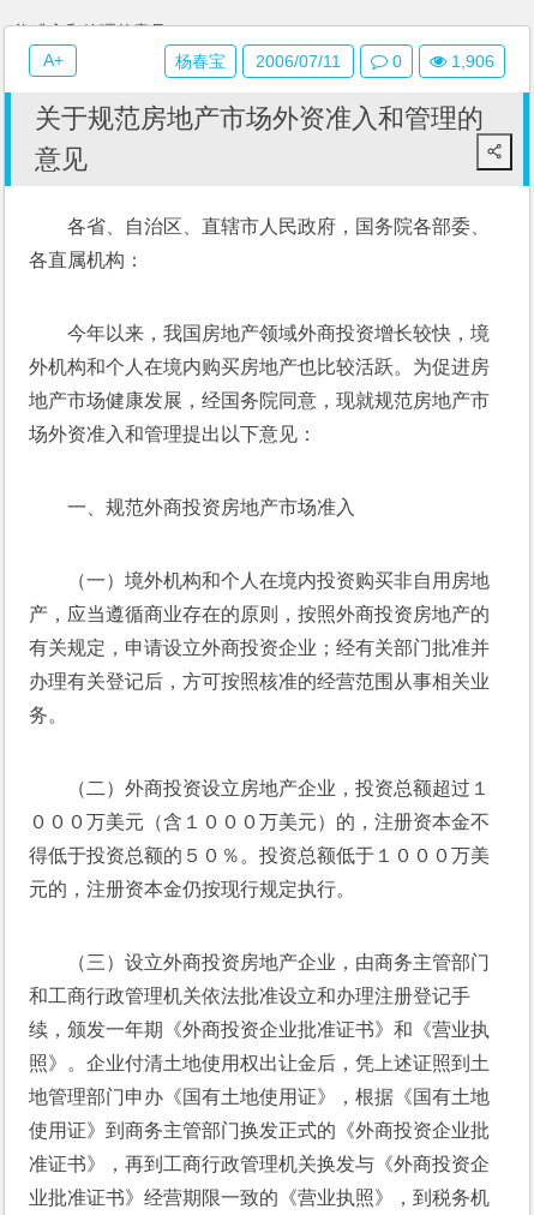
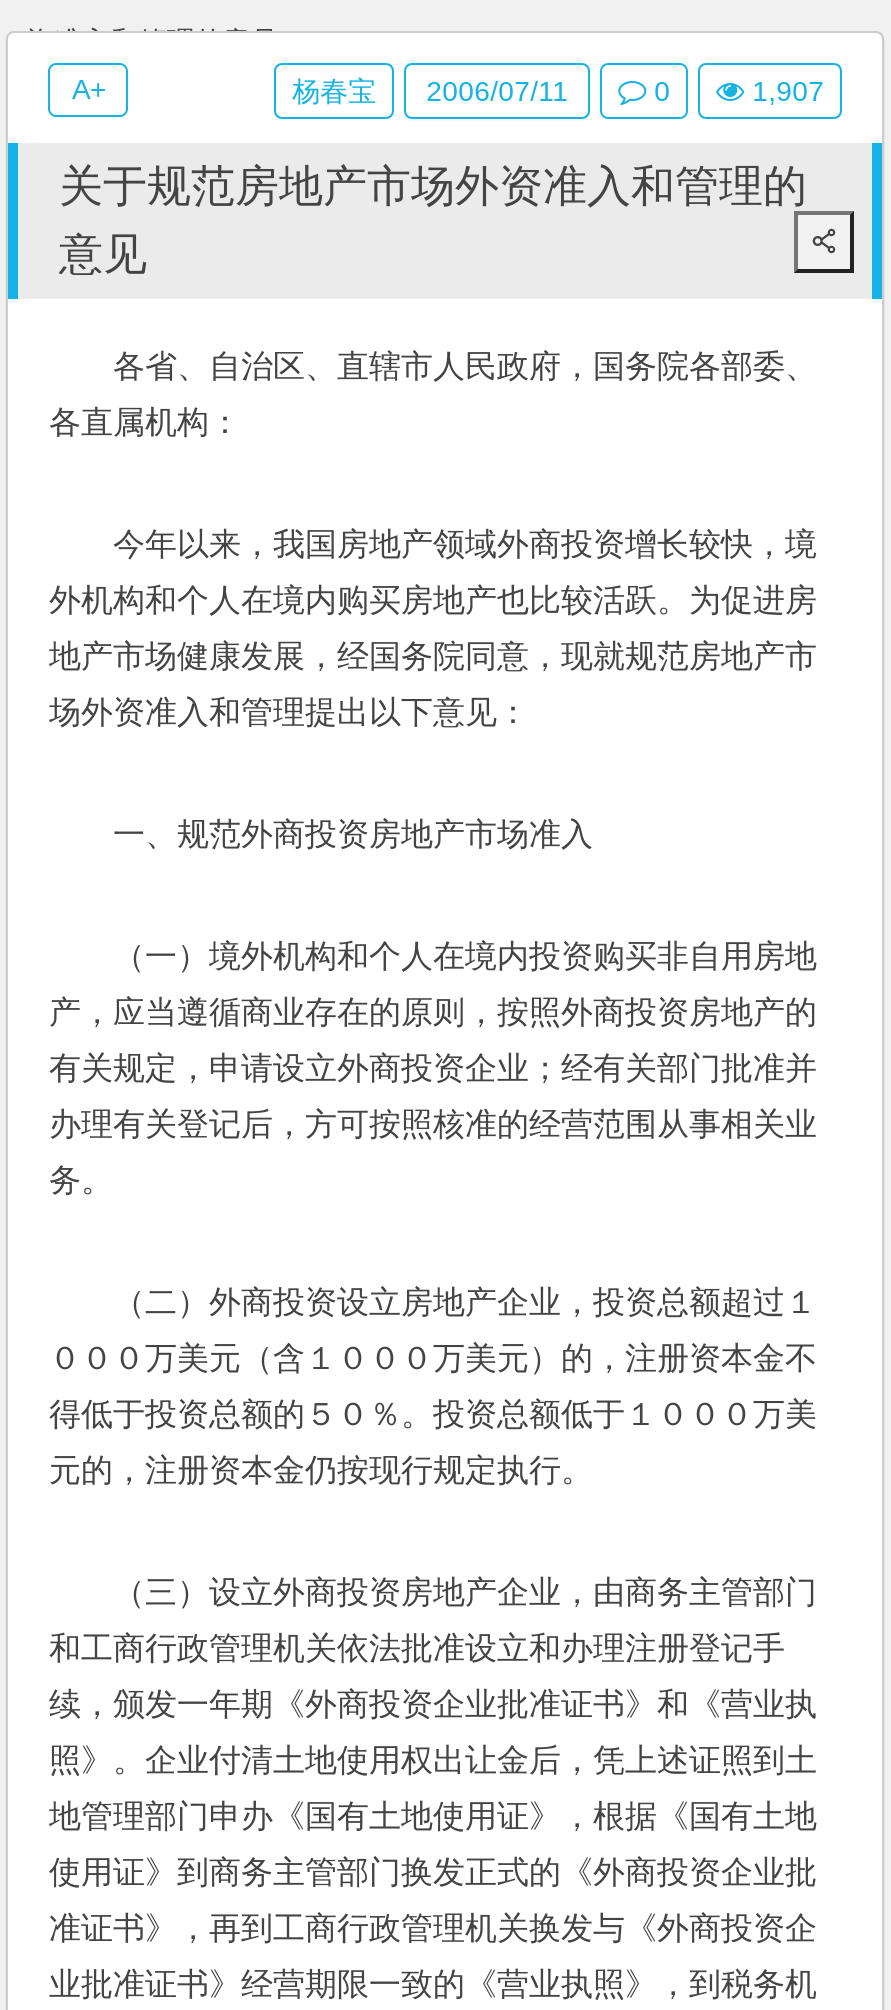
- 1,906
+ 1,907
